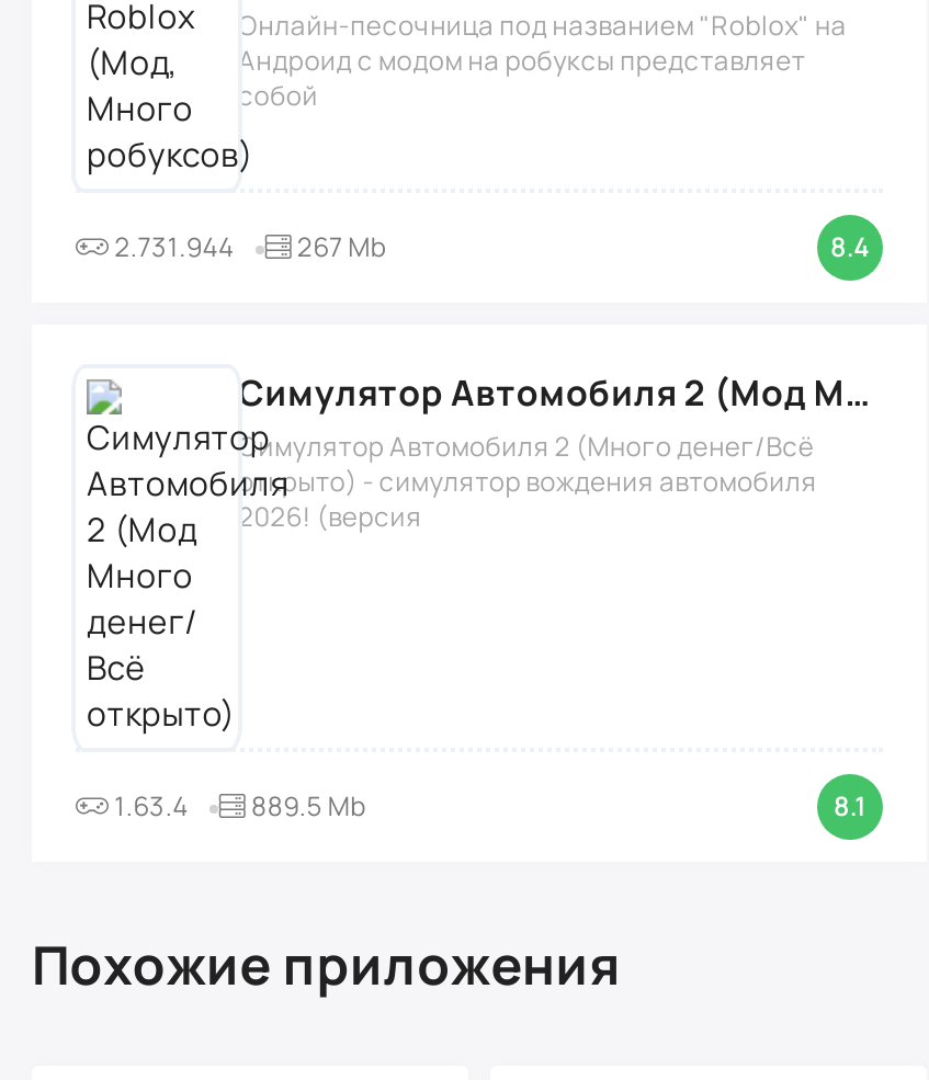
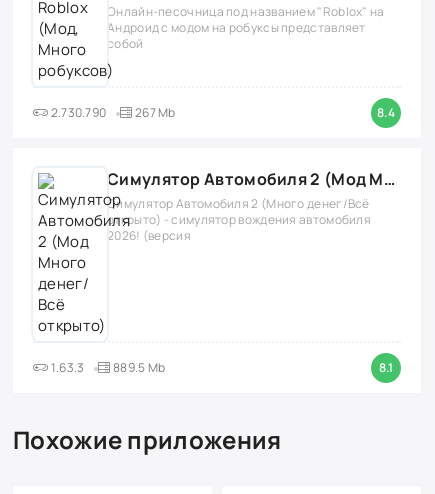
- 2.731.944 267 Mb
+ 2.730.790 267 Mb

- 1.63.4
+ 1.63.3
